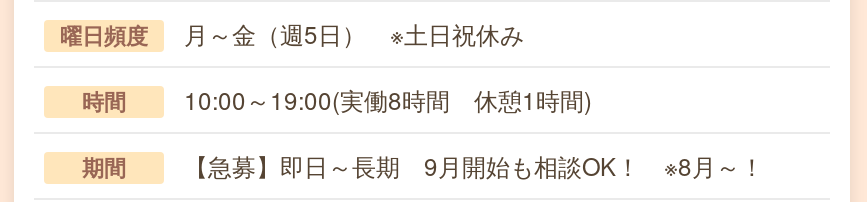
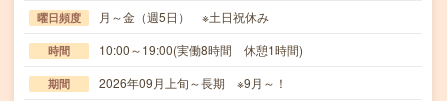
- 【急募】即日～長期 9月開始も相談OK！ ※8月～！
+ 2026年09月上旬～長期 ※9月～！
